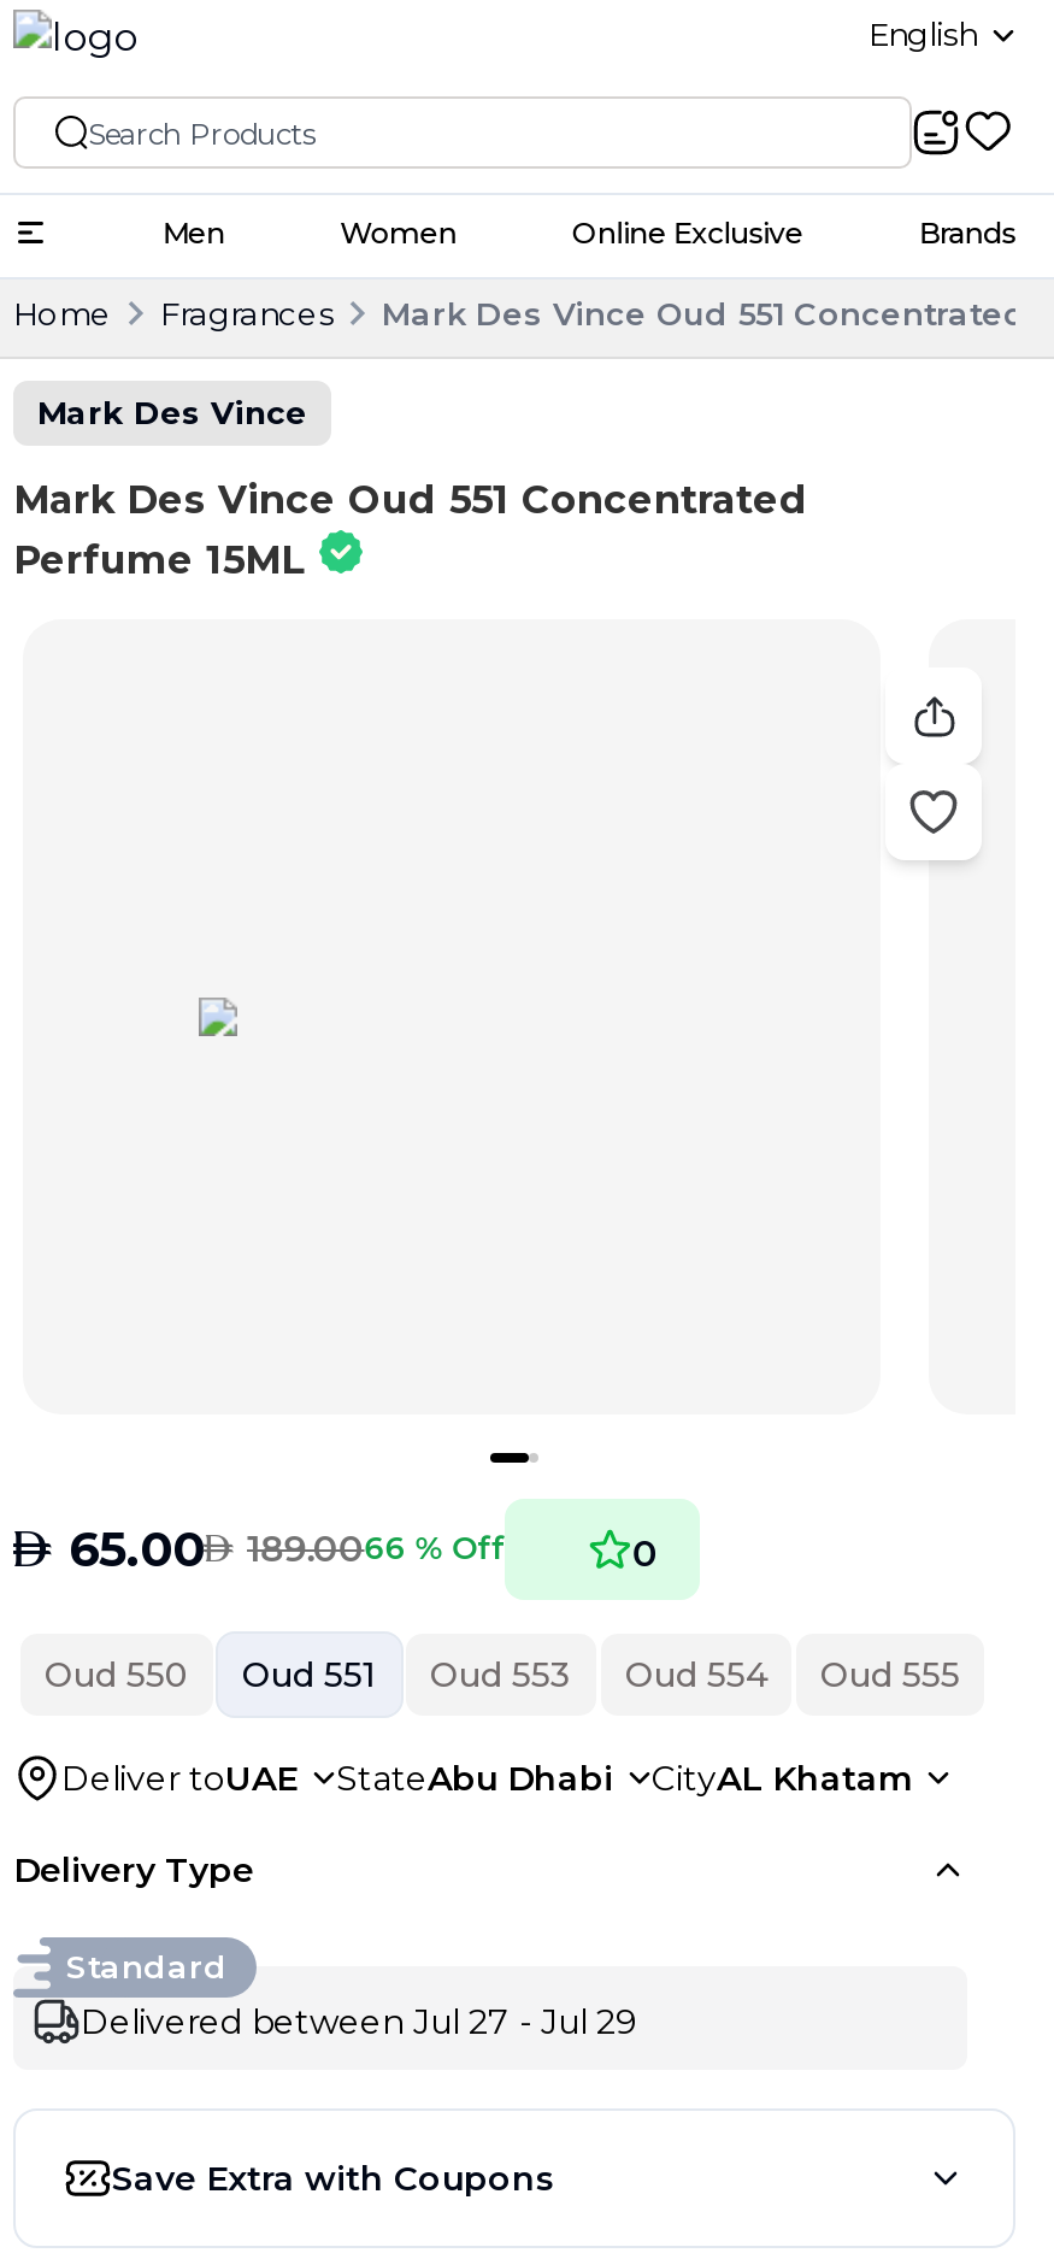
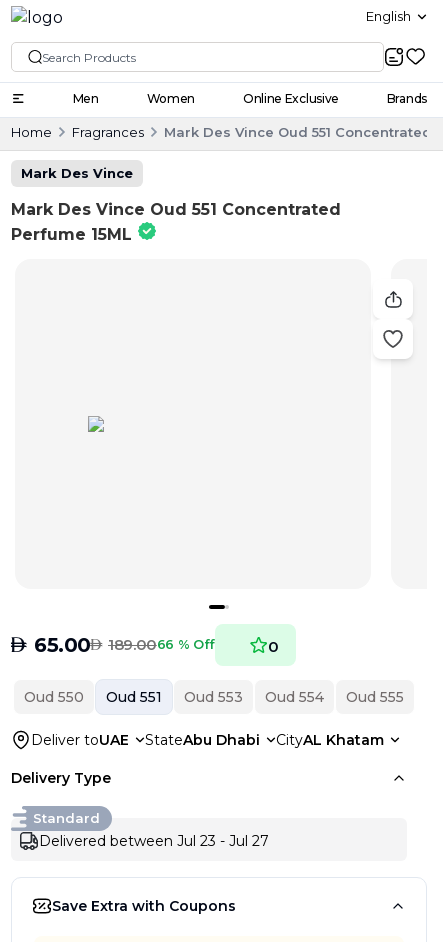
- Delivered between Jul 27 - Jul 29
+ Delivered between Jul 23 - Jul 27
